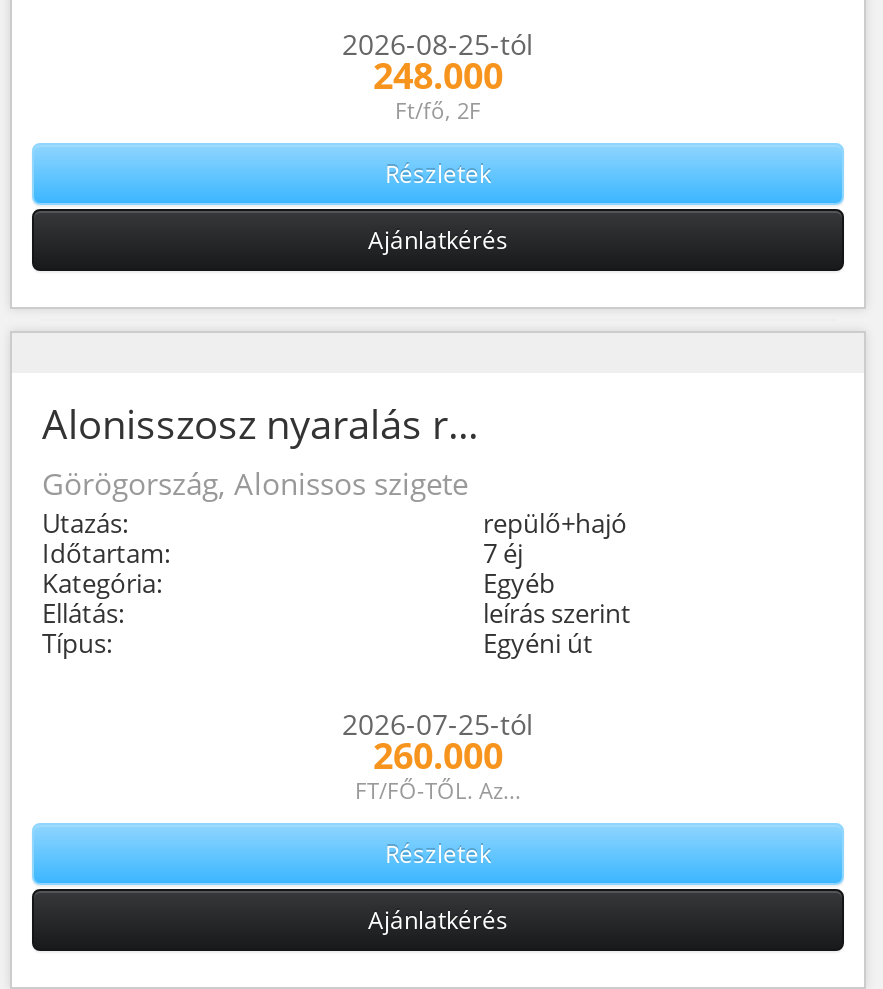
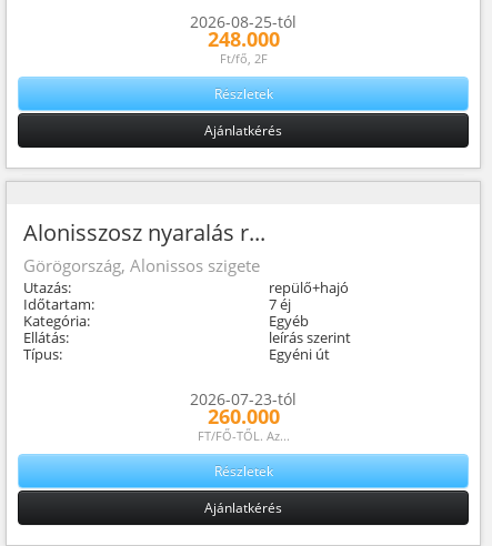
- 2026-07-25-tól
+ 2026-07-23-tól
